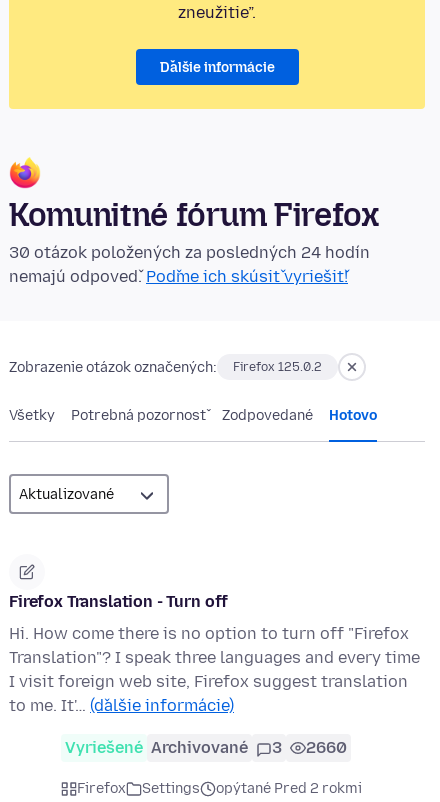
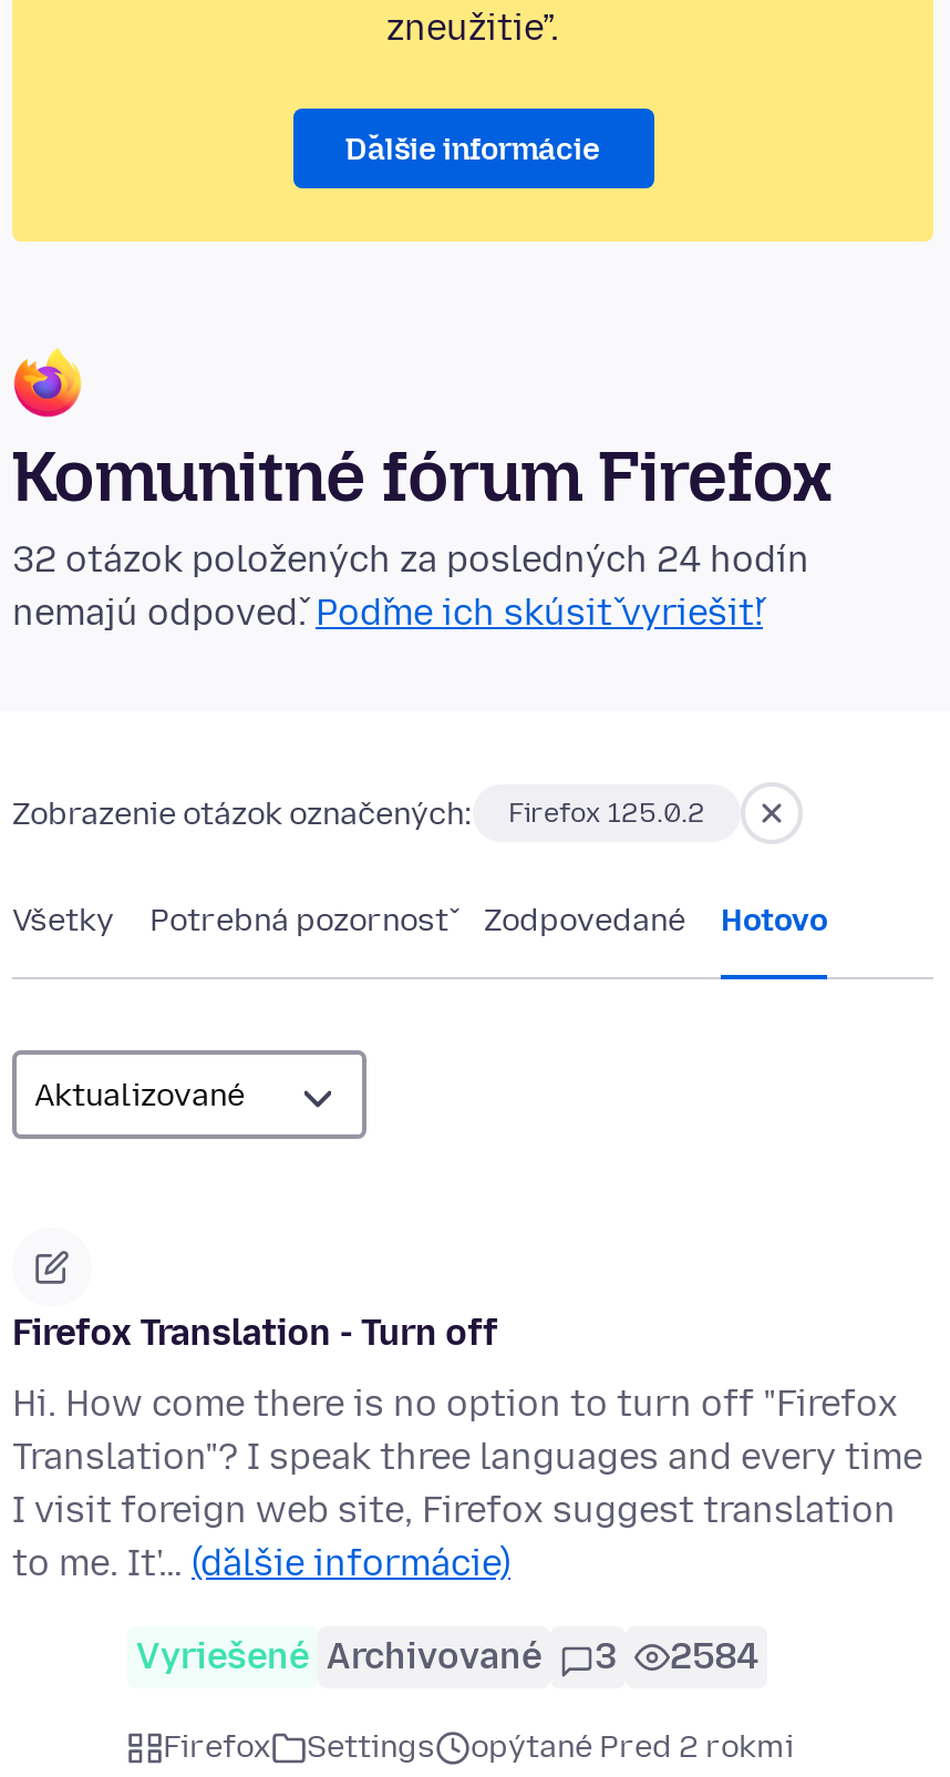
- 30 otázok položených za posledných 24 hodín
+ 32 otázok položených za posledných 24 hodín

- Vyriešené Archivované 3 2660
+ Vyriešené Archivované 3 2584
